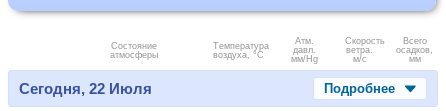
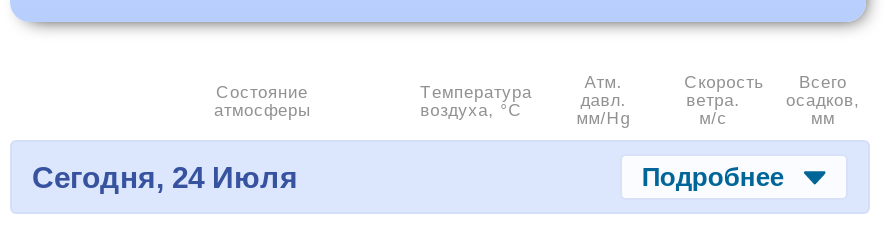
- Сегодня, 22 Июля
+ Сегодня, 24 Июля
